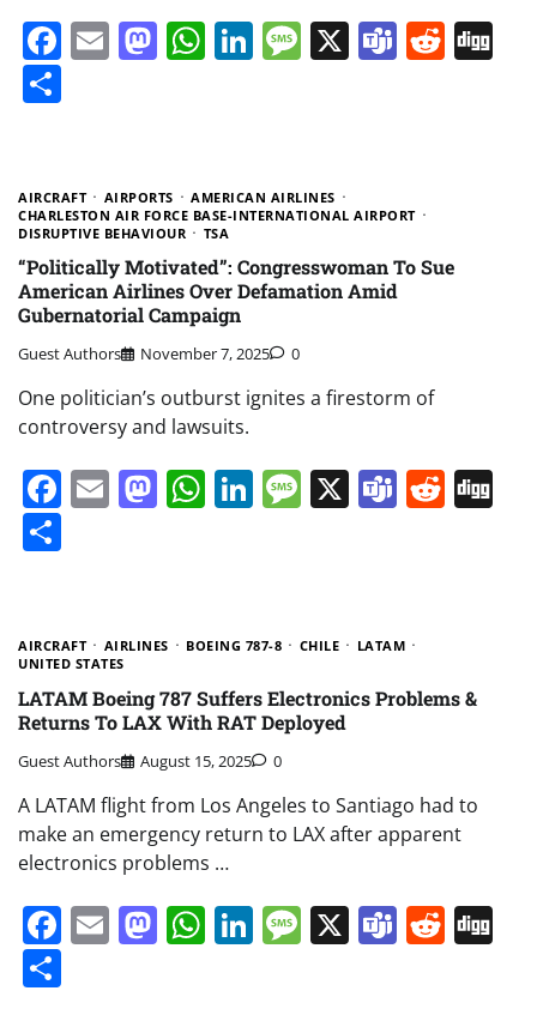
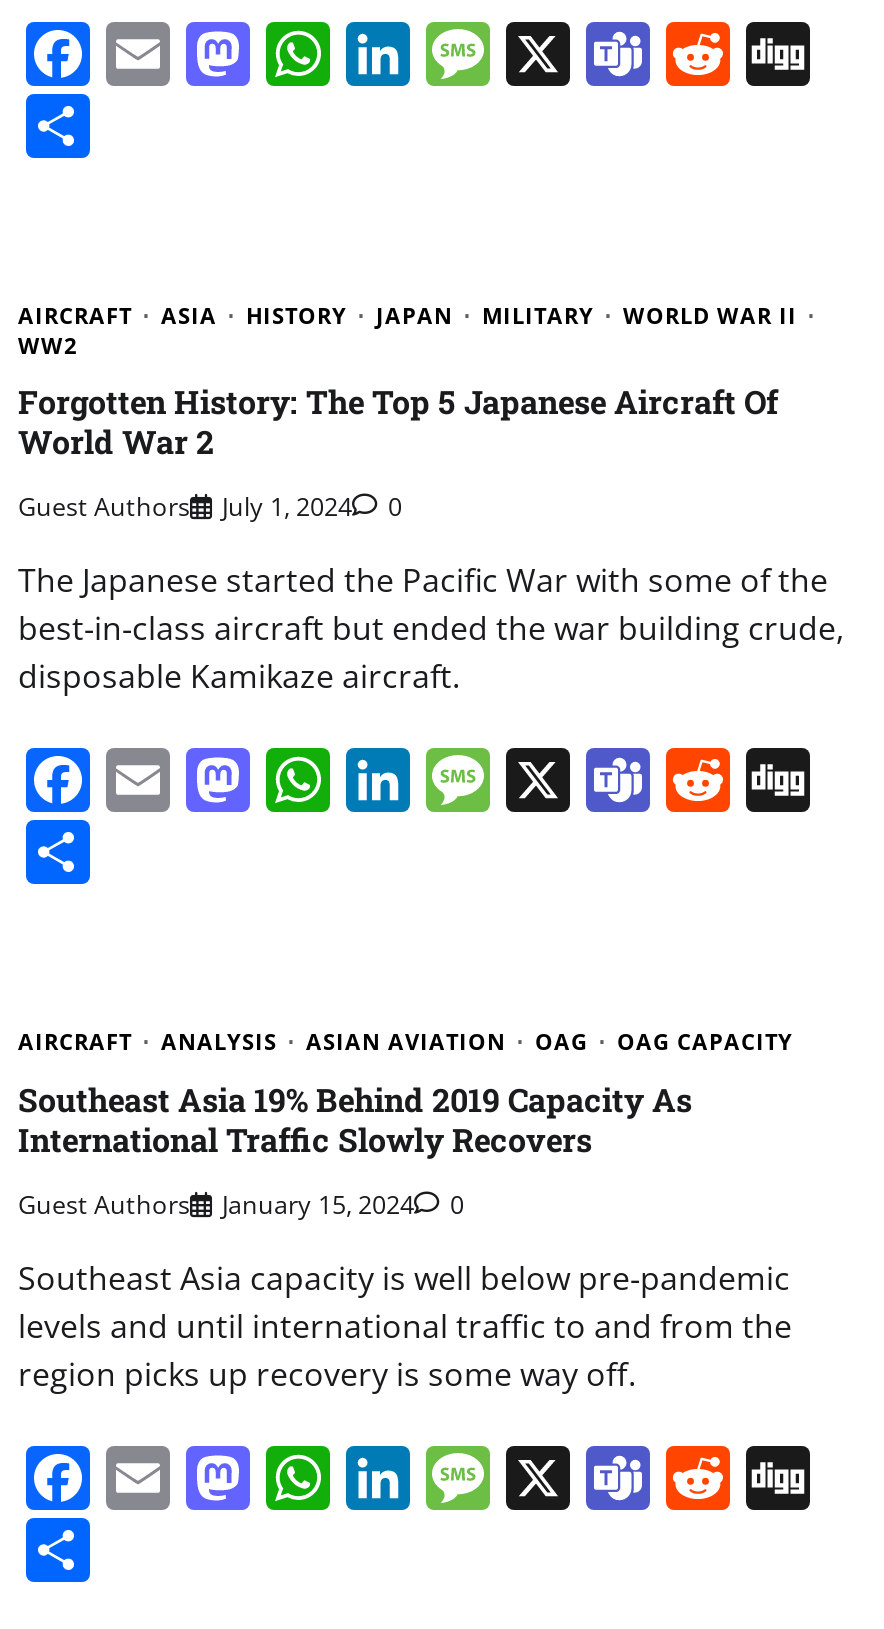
- AIRPORTS
- AMERICAN AIRLINES
- CHARLESTON AIR FORCE BASE-INTERNATIONAL AIRPORT
- DISRUPTIVE BEHAVIOUR
- TSA
+ ASIA
+ HISTORY
+ JAPAN
+ MILITARY
+ WORLD WAR II
+ WW2

- “Politically Motivated”: Congresswoman To Sue
- American Airlines Over Defamation Amid
- Gubernatorial Campaign
+ Forgotten History: The Top 5 Japanese Aircraft Of
+ World War 2

- Guest Authors November 7, 2025 0
+ Guest Authors July 1, 2024 0

- One politician’s outburst ignites a firestorm of
- controversy and lawsuits.
+ The Japanese started the Pacific War with some of the
+ best-in-class aircraft but ended the war building crude,
+ disposable Kamikaze aircraft.

- AIRLINES
- BOEING 787-8
- CHILE
- LATAM
- UNITED STATES
+ ANALYSIS
+ ASIAN AVIATION
+ OAG
+ OAG CAPACITY

- LATAM Boeing 787 Suffers Electronics Problems &
- Returns To LAX With RAT Deployed
+ Southeast Asia 19% Behind 2019 Capacity As
+ International Traffic Slowly Recovers

- Guest Authors August 15, 2025 0
+ Guest Authors January 15, 2024 0

- A LATAM flight from Los Angeles to Santiago had to
- make an emergency return to LAX after apparent
- electronics problems …
+ Southeast Asia capacity is well below pre-pandemic
+ levels and until international traffic to and from the
+ region picks up recovery is some way off.
